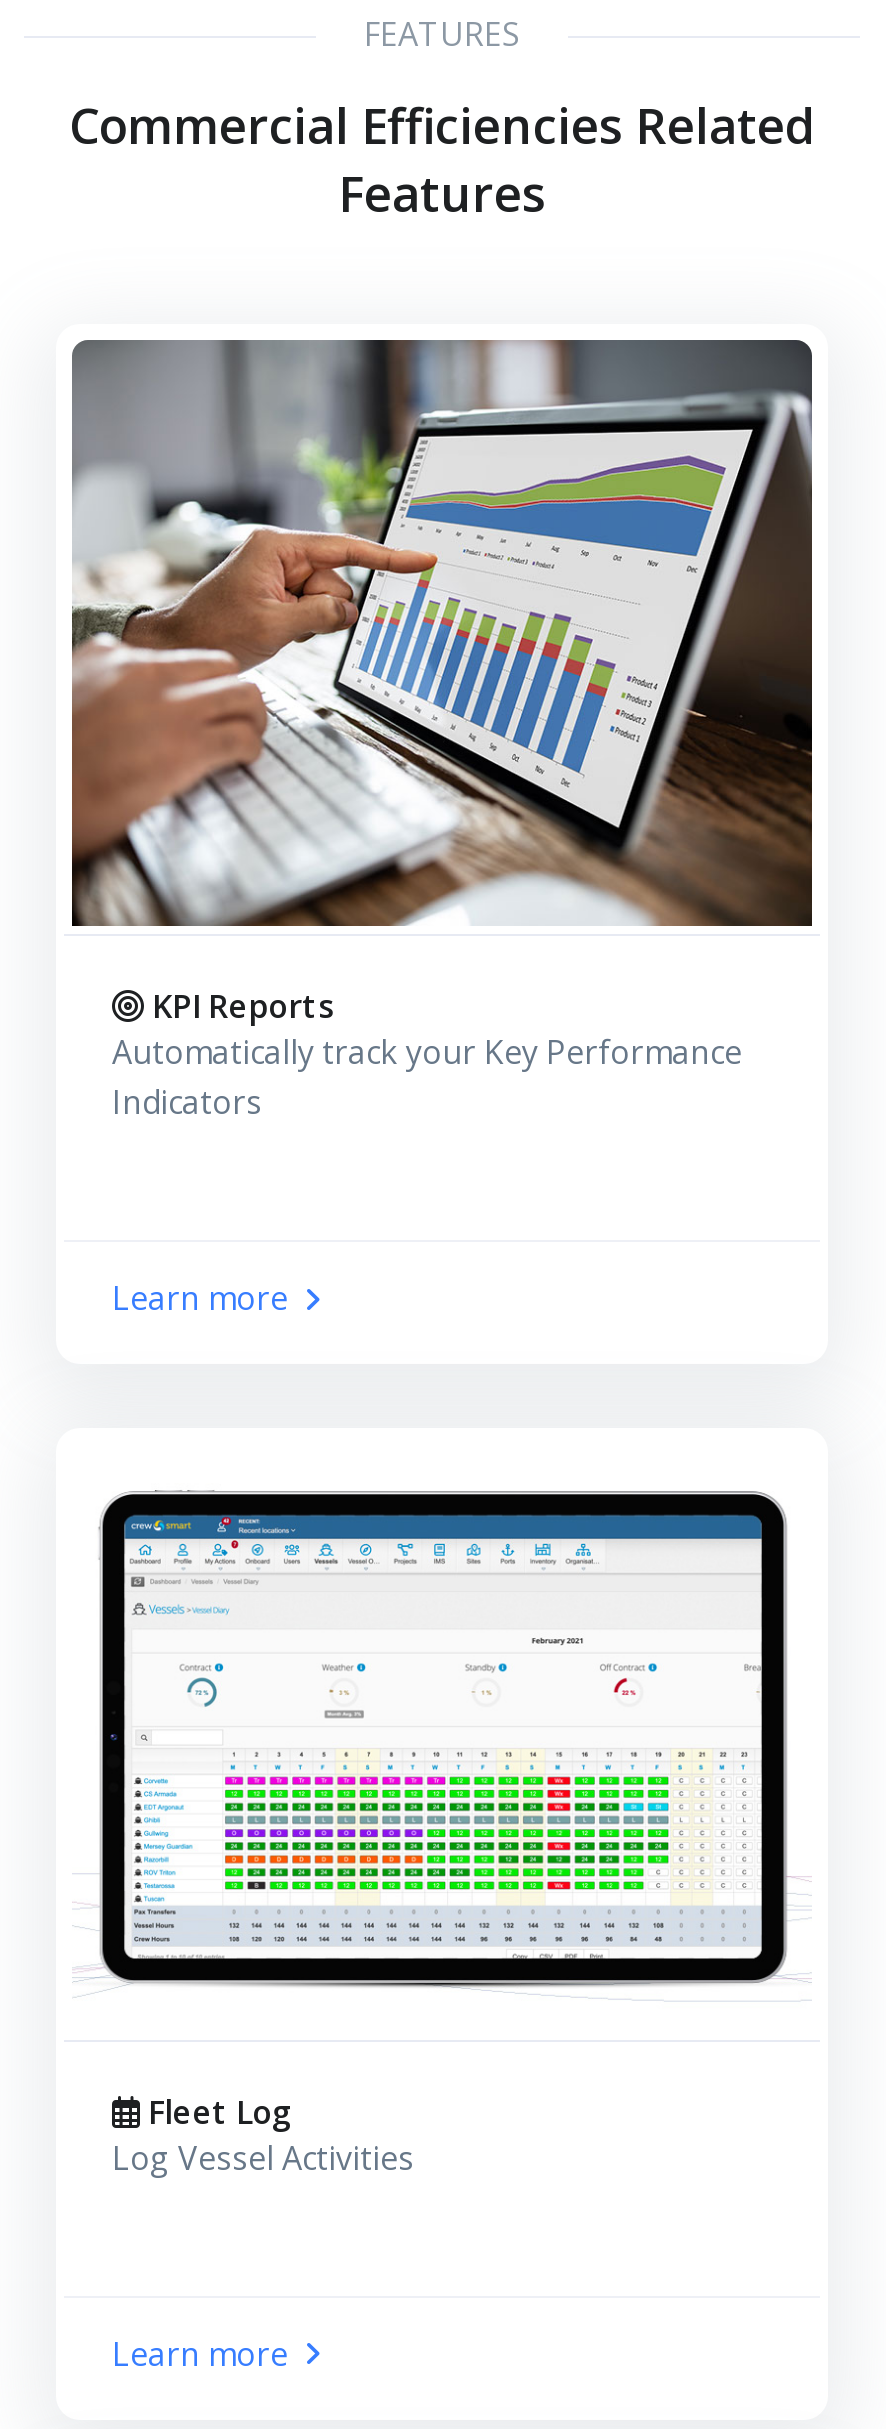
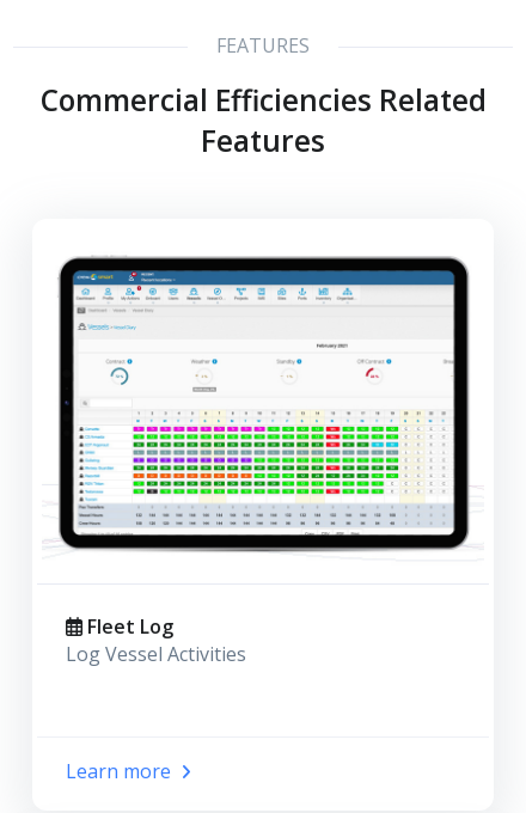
- [image]
- KPI Reports
- Automatically track your Key Performance
- Indicators

- Learn more
